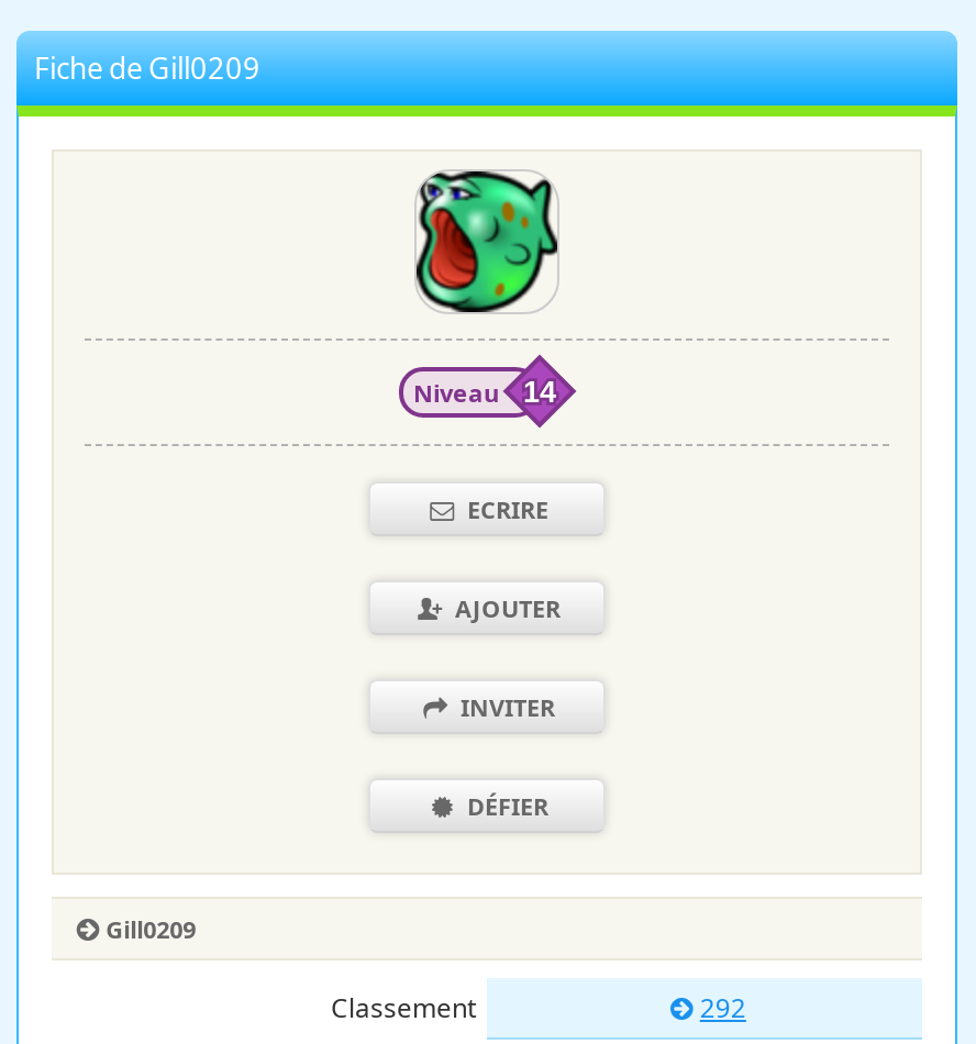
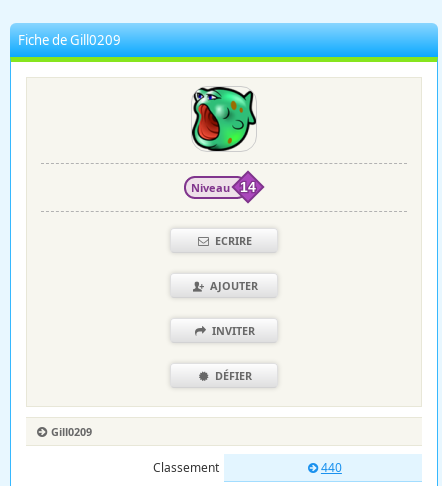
- 292
+ 440
